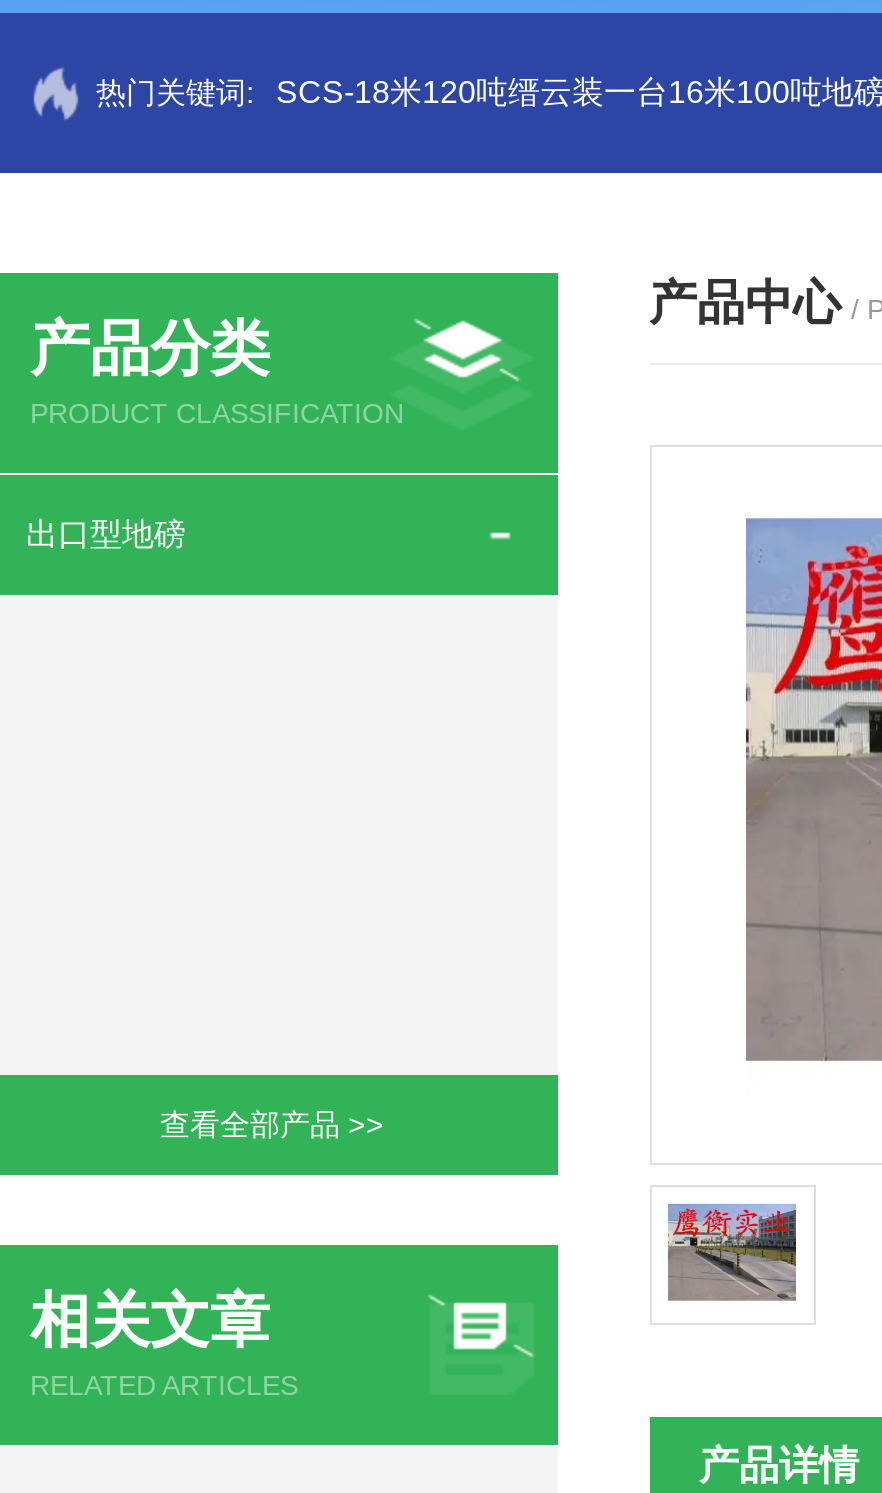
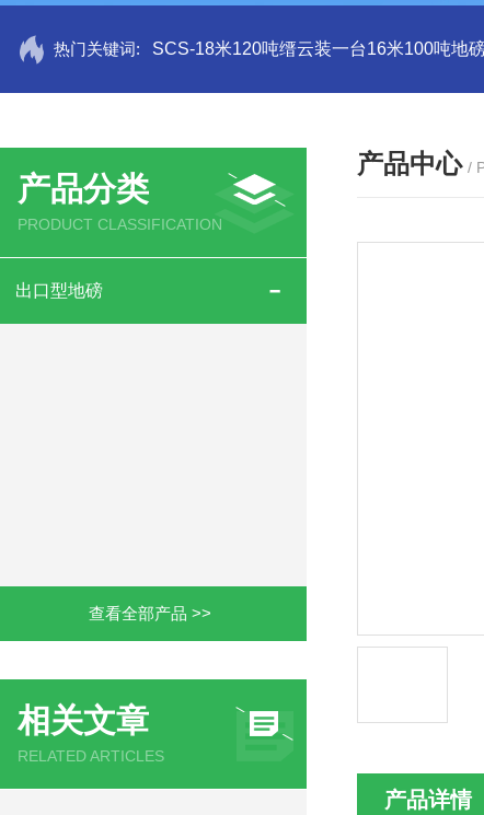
- [image]

- [image]
